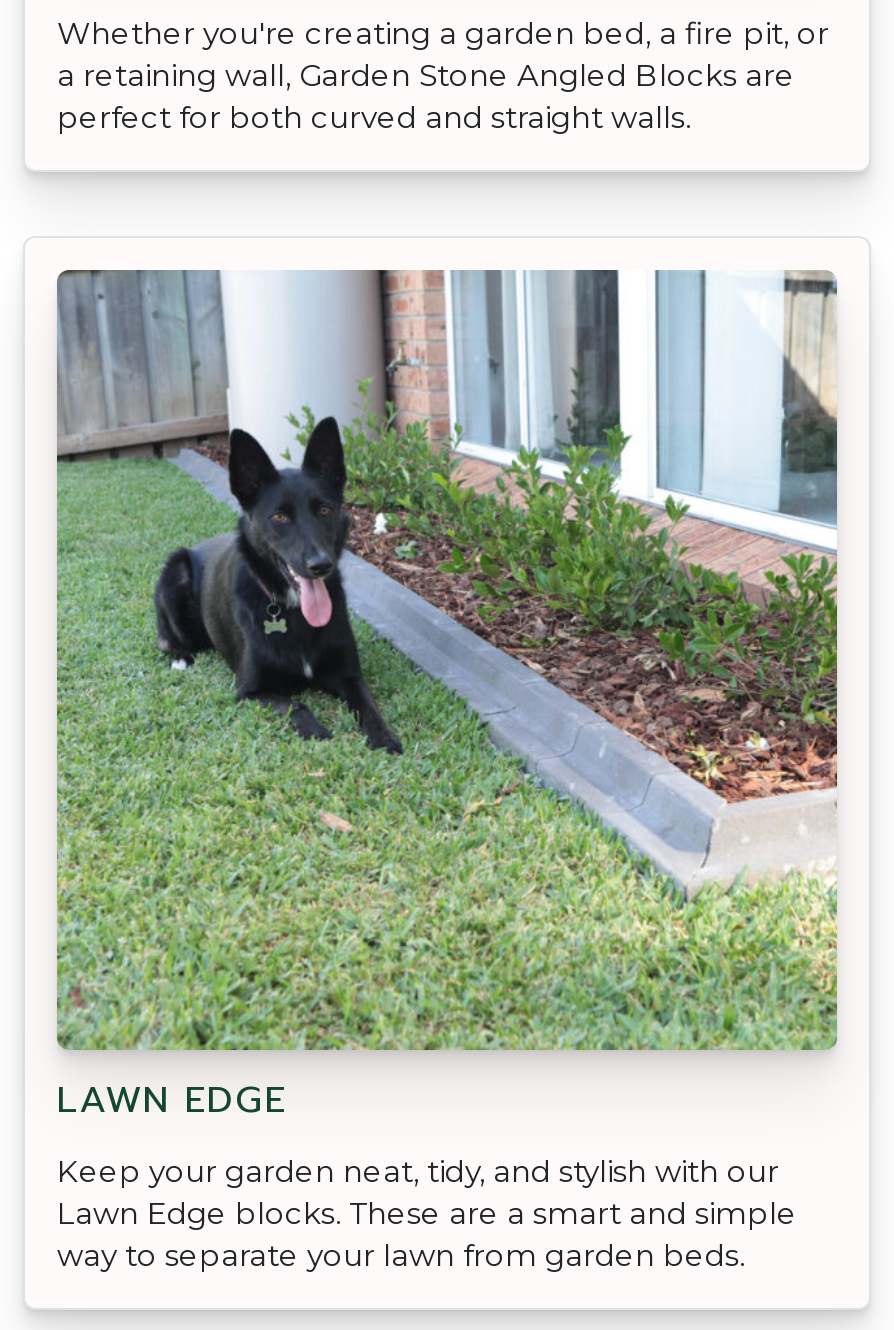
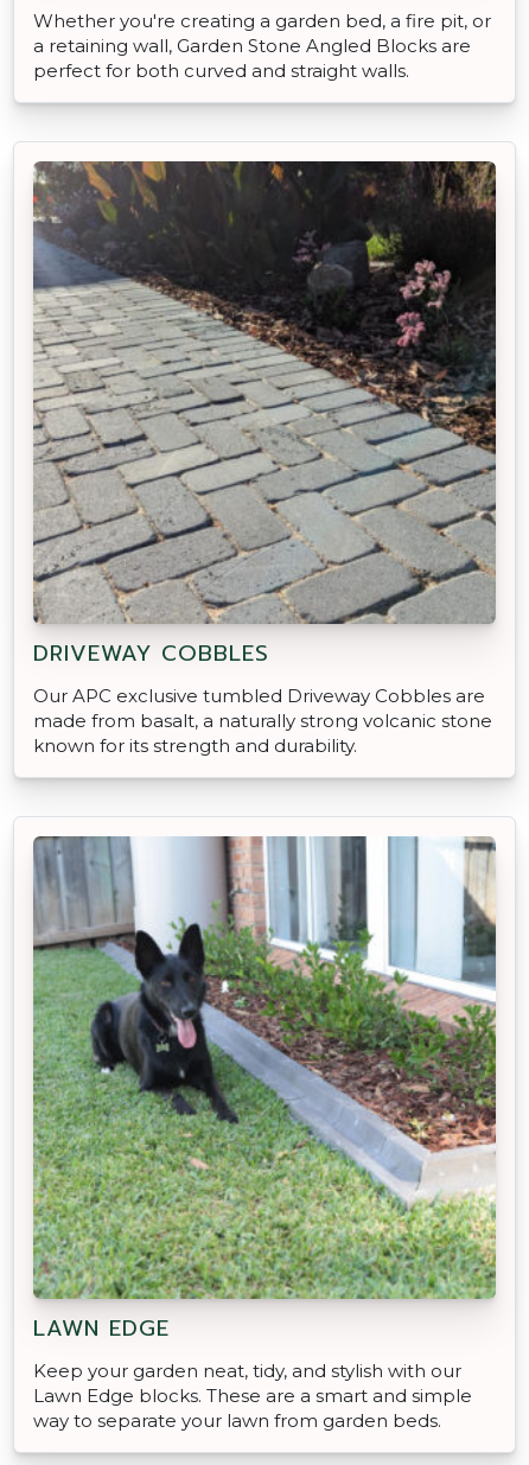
+ [image]
+ DRIVEWAY COBBLES
+ Our APC exclusive tumbled Driveway Cobbles are
+ made from basalt, a naturally strong volcanic stone
+ known for its strength and durability.
